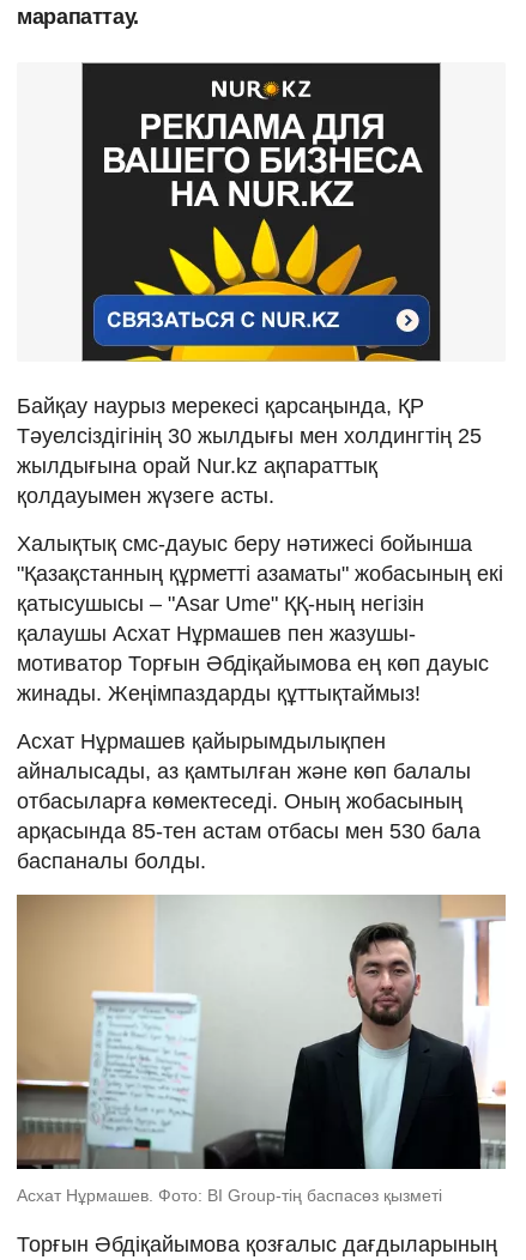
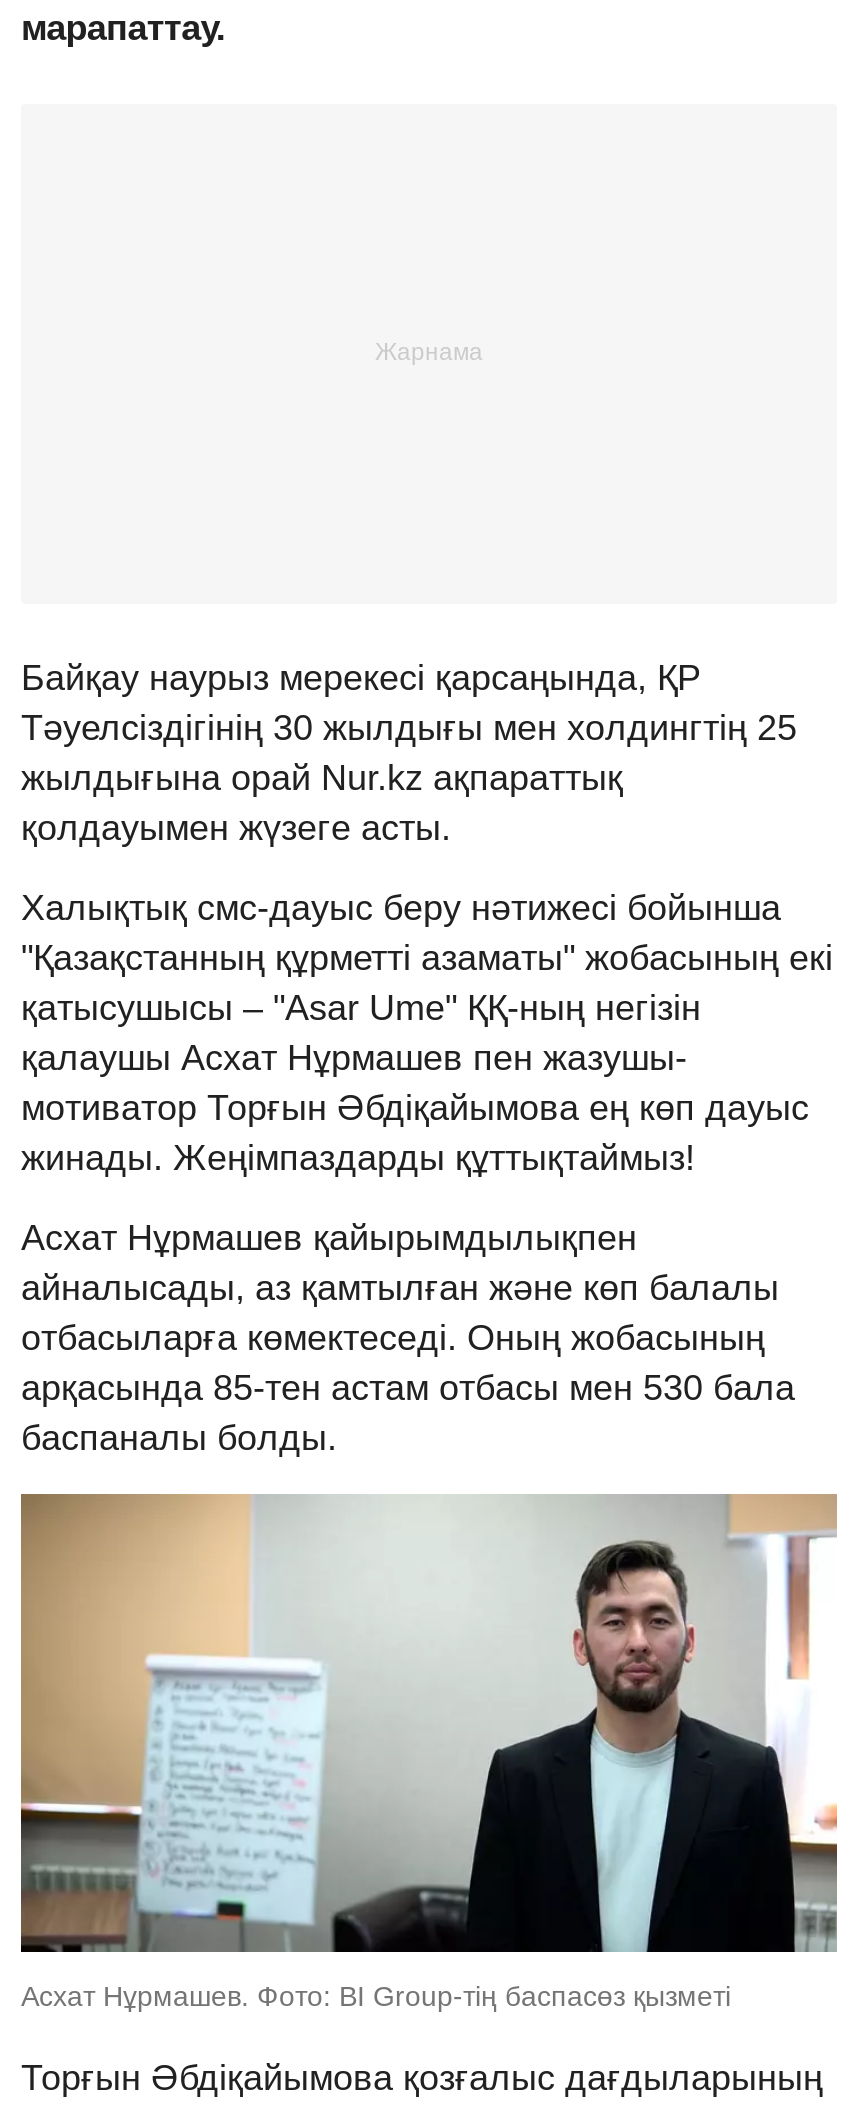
- [image]
